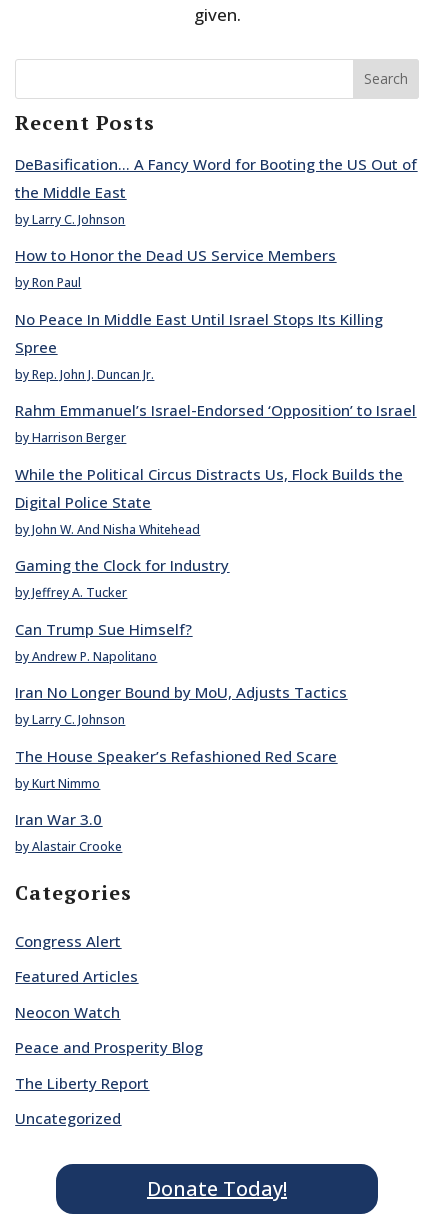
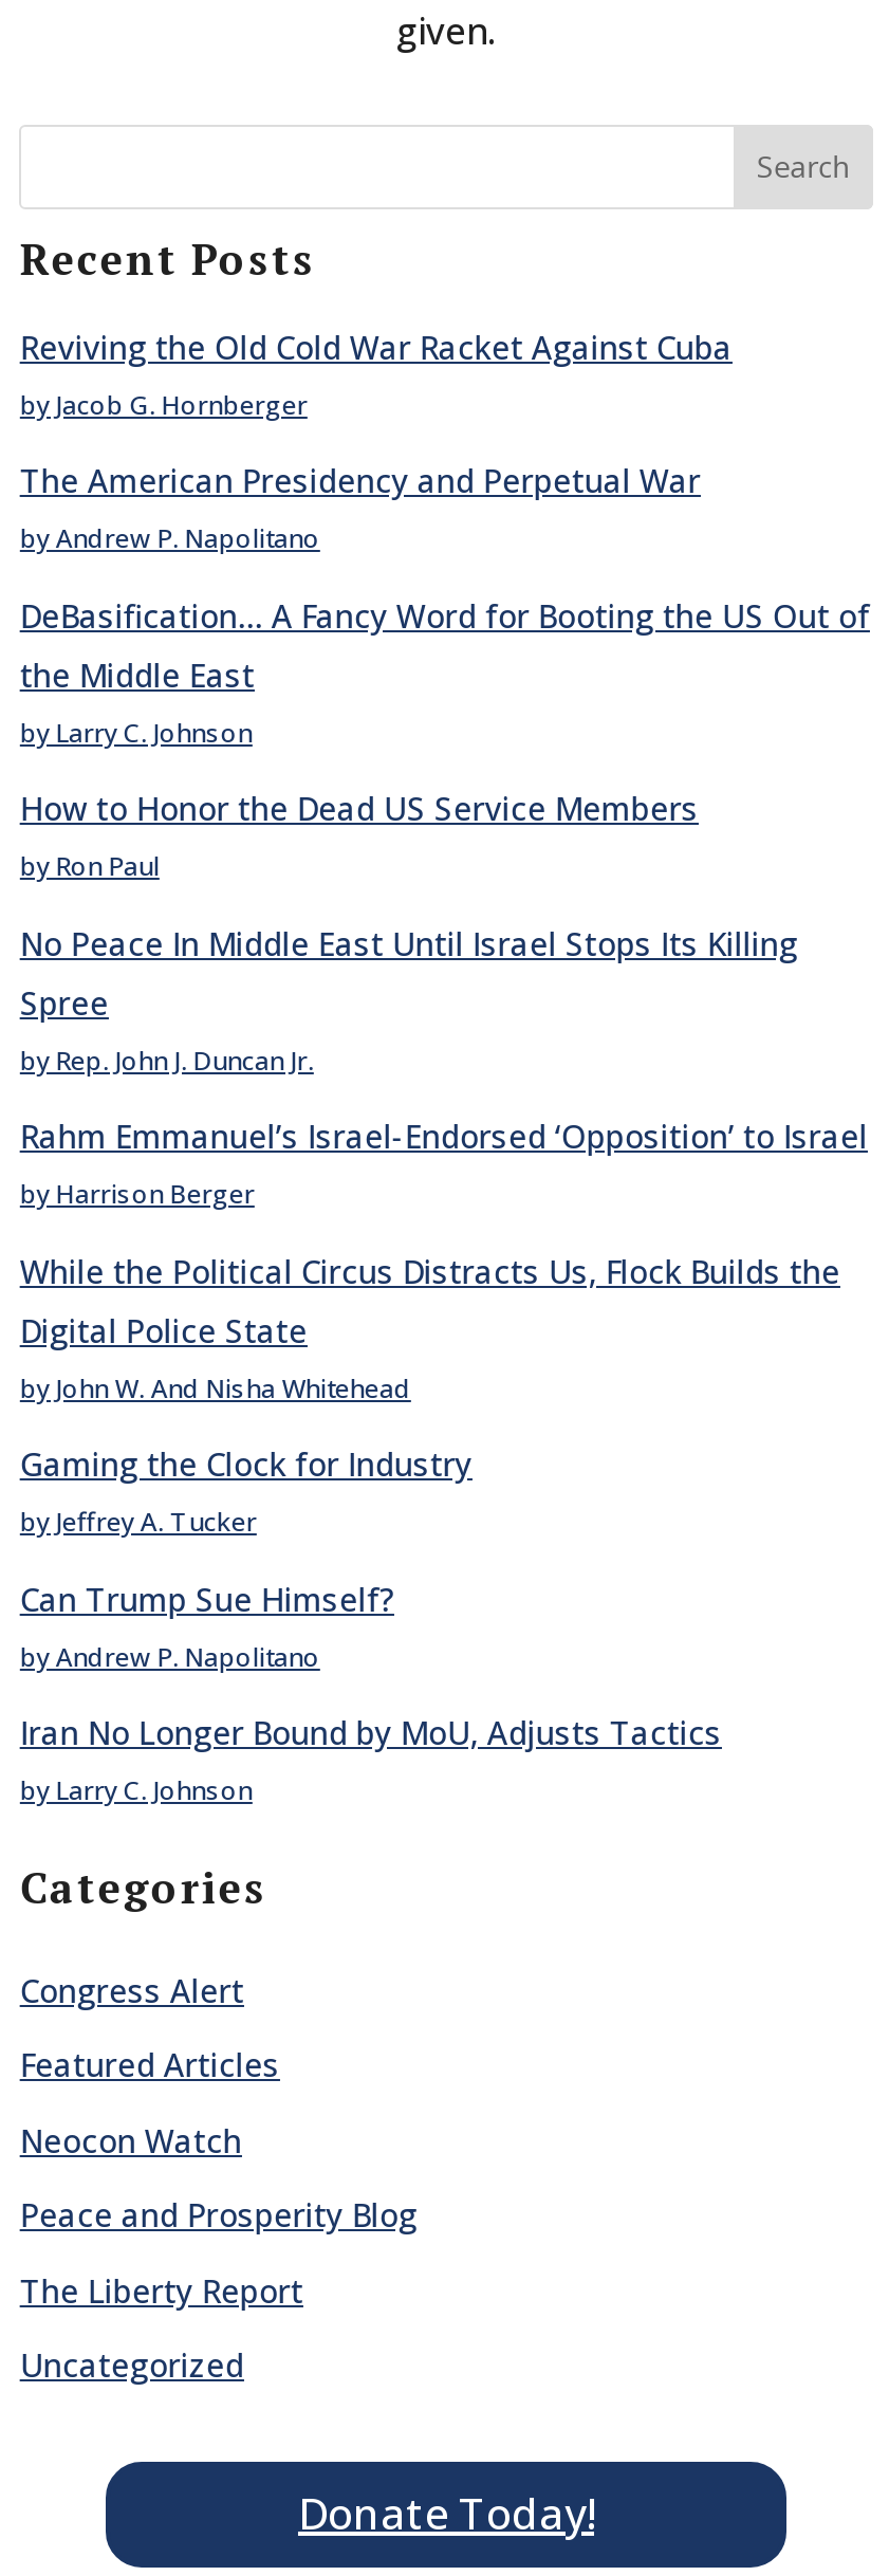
+ Reviving the Old Cold War Racket Against Cuba
+ by Jacob G. Hornberger
+ The American Presidency and Perpetual War
+ by Andrew P. Napolitano

moved down: DeBasification… A Fancy Word for Booting the US Out of | the Middle East | by Larry C. Johnson | ... | Iran No Longer Bound by MoU, Adjusts Tactics | by Larry C. Johnson

- The House Speaker’s Refashioned Red Scare
- by Kurt Nimmo
- Iran War 3.0
- by Alastair Crooke
